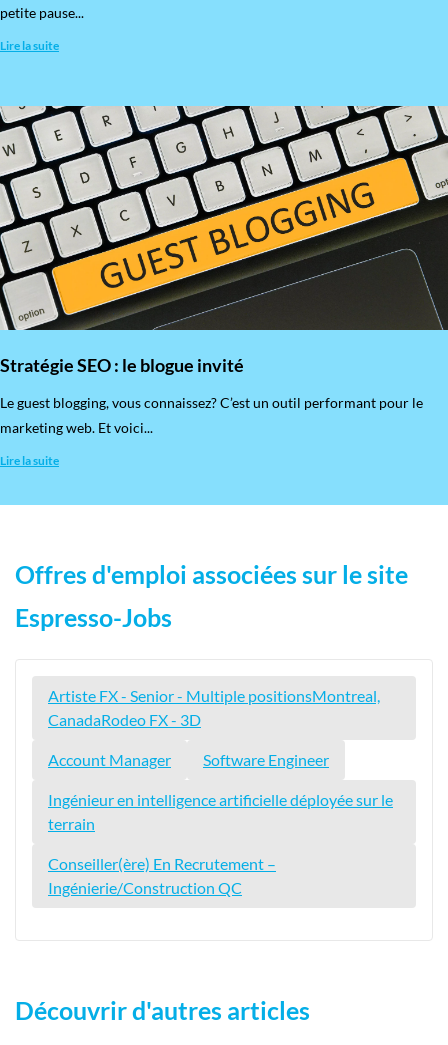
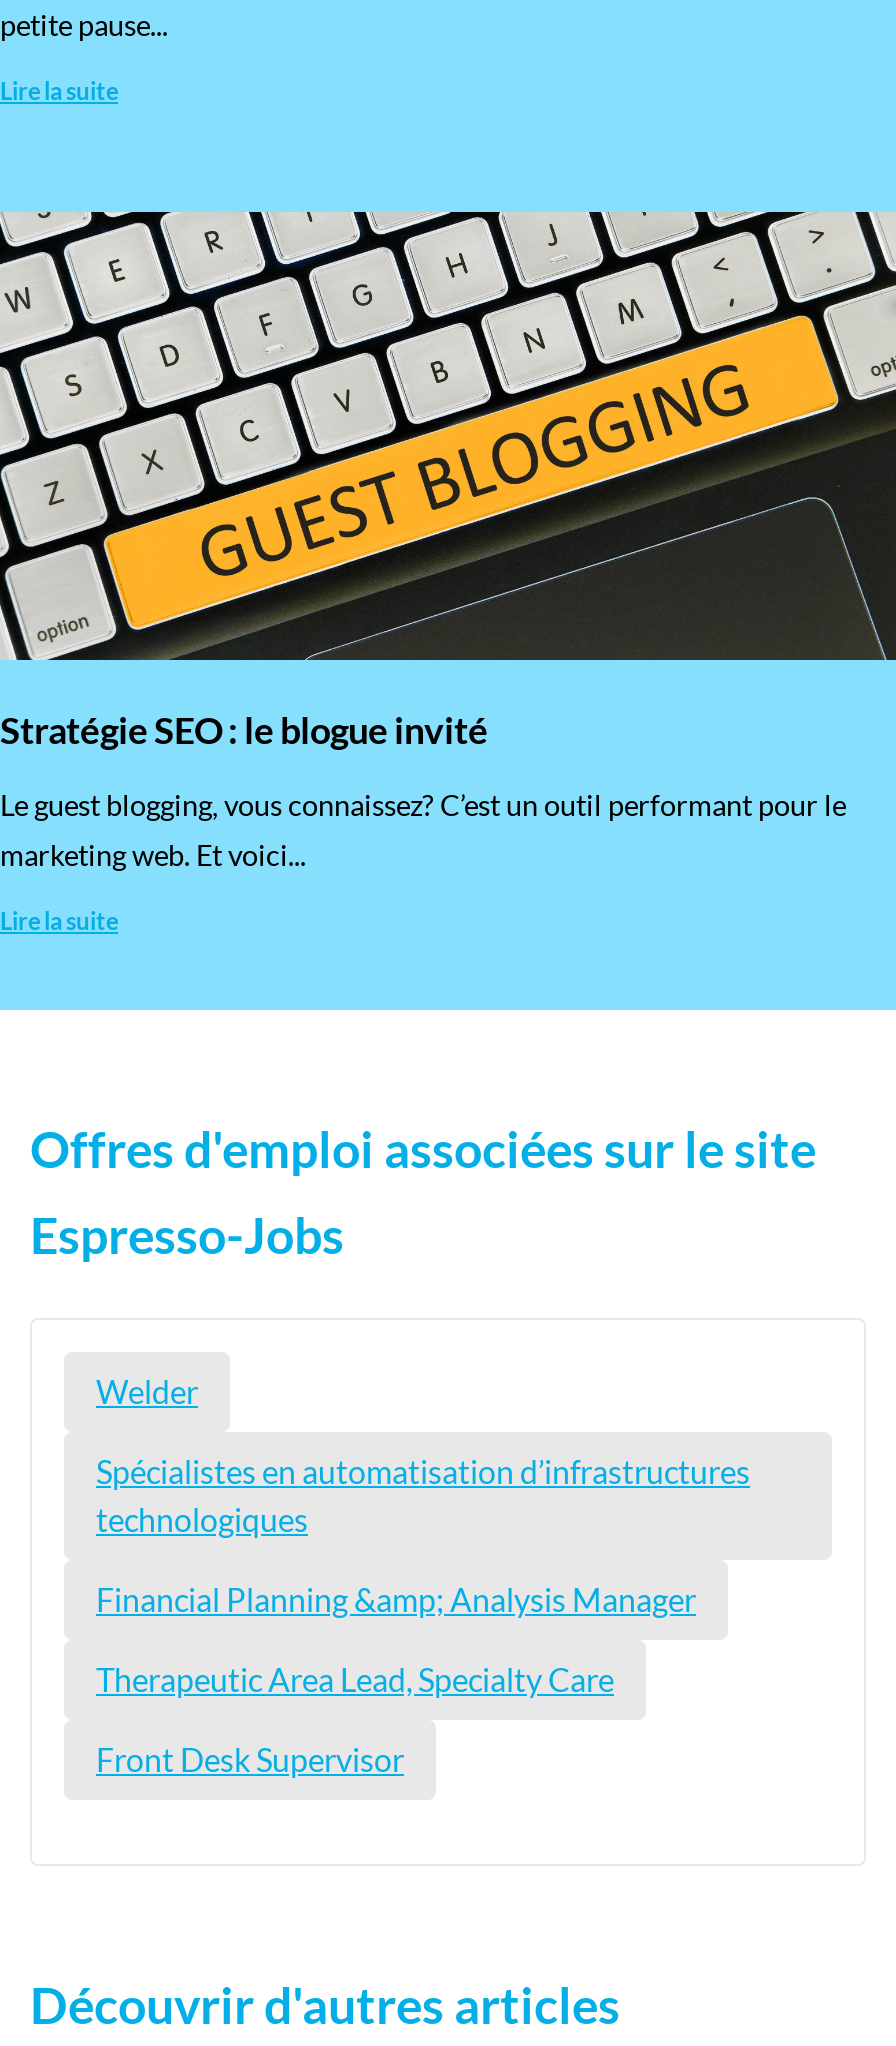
- Artiste FX - Senior - Multiple positionsMontreal,
- CanadaRodeo FX - 3D
- Account Manager
- Software Engineer
- Ingénieur en intelligence artificielle déployée sur le
- terrain
- Conseiller(ère) En Recrutement –
- Ingénierie/Construction QC
+ Welder
+ Spécialistes en automatisation d’infrastructures
+ technologiques
+ Financial Planning &amp; Analysis Manager
+ Therapeutic Area Lead, Specialty Care
+ Front Desk Supervisor
